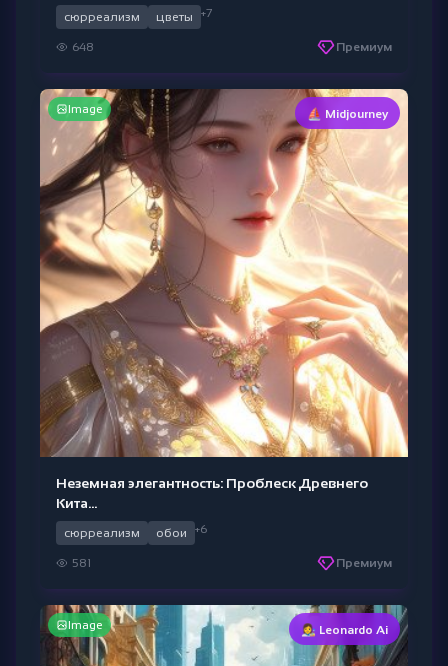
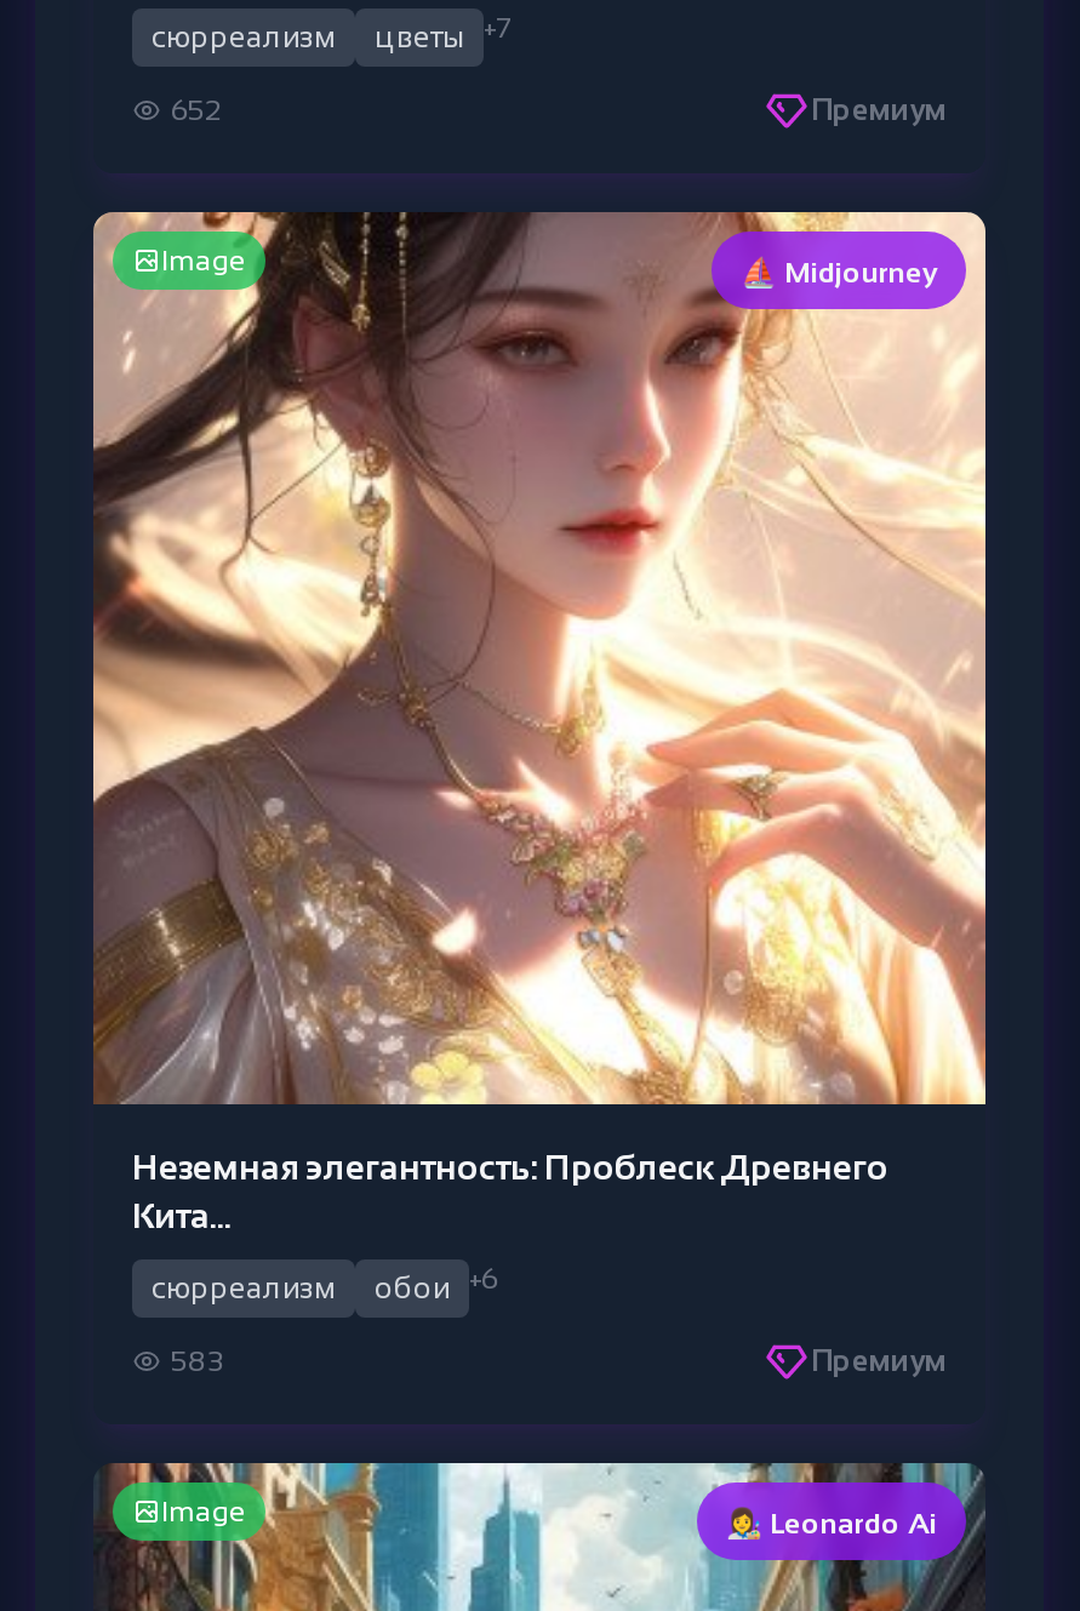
- 648
+ 652

- 581
+ 583
